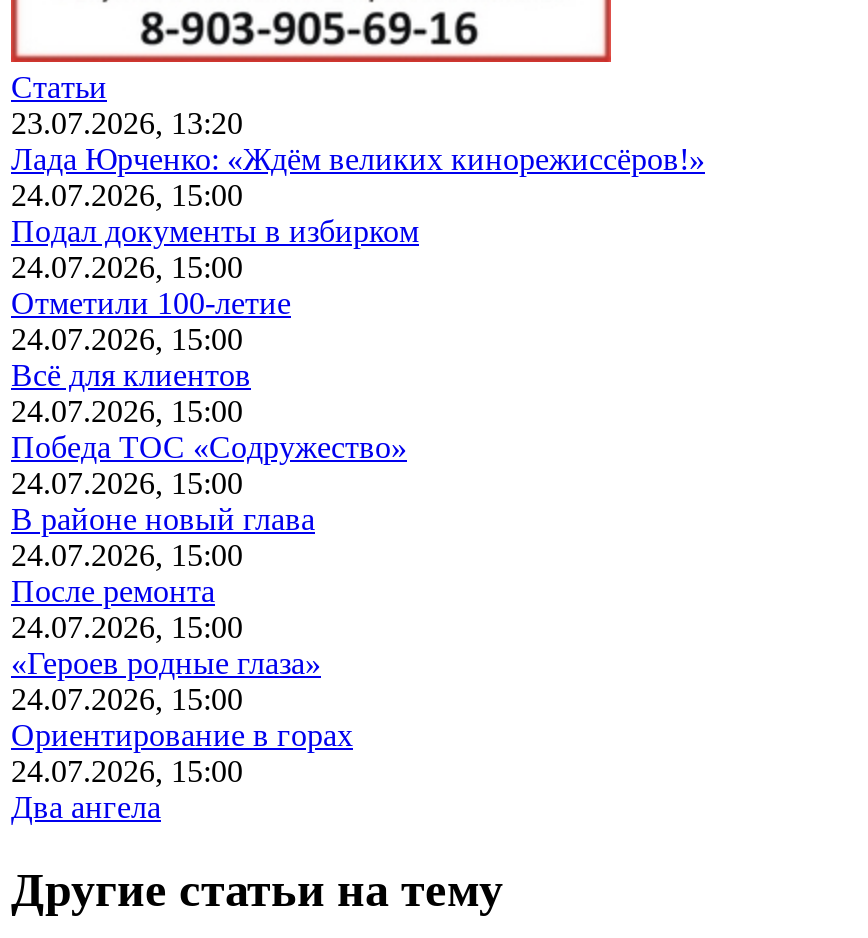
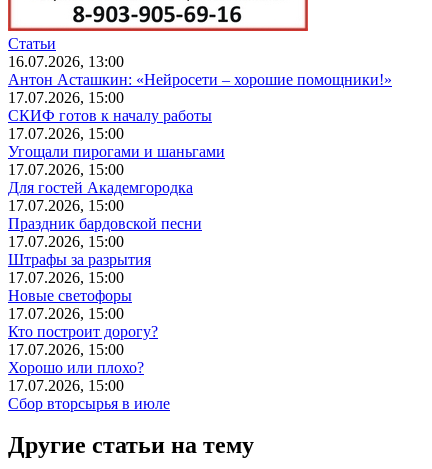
- 23.07.2026, 13:20
- Лада Юрченко: «Ждём великих кинорежиссёров!»
- 24.07.2026, 15:00
- Подал документы в избирком
- 24.07.2026, 15:00
- Отметили 100-летие
- 24.07.2026, 15:00
- Всё для клиентов
- 24.07.2026, 15:00
- Победа ТОС «Содружество»
- 24.07.2026, 15:00
- В районе новый глава
- 24.07.2026, 15:00
- После ремонта
- 24.07.2026, 15:00
- «Героев родные глаза»
- 24.07.2026, 15:00
- Ориентирование в горах
- 24.07.2026, 15:00
- Два ангела
+ 16.07.2026, 13:00
+ Антон Асташкин: «Нейросети – хорошие помощники!»
+ 17.07.2026, 15:00
+ СКИФ готов к началу работы
+ 17.07.2026, 15:00
+ Угощали пирогами и шаньгами
+ 17.07.2026, 15:00
+ Для гостей Академгородка
+ 17.07.2026, 15:00
+ Праздник бардовской песни
+ 17.07.2026, 15:00
+ Штрафы за разрытия
+ 17.07.2026, 15:00
+ Новые светофоры
+ 17.07.2026, 15:00
+ Кто построит дорогу?
+ 17.07.2026, 15:00
+ Хорошо или плохо?
+ 17.07.2026, 15:00
+ Сбор вторсырья в июле
